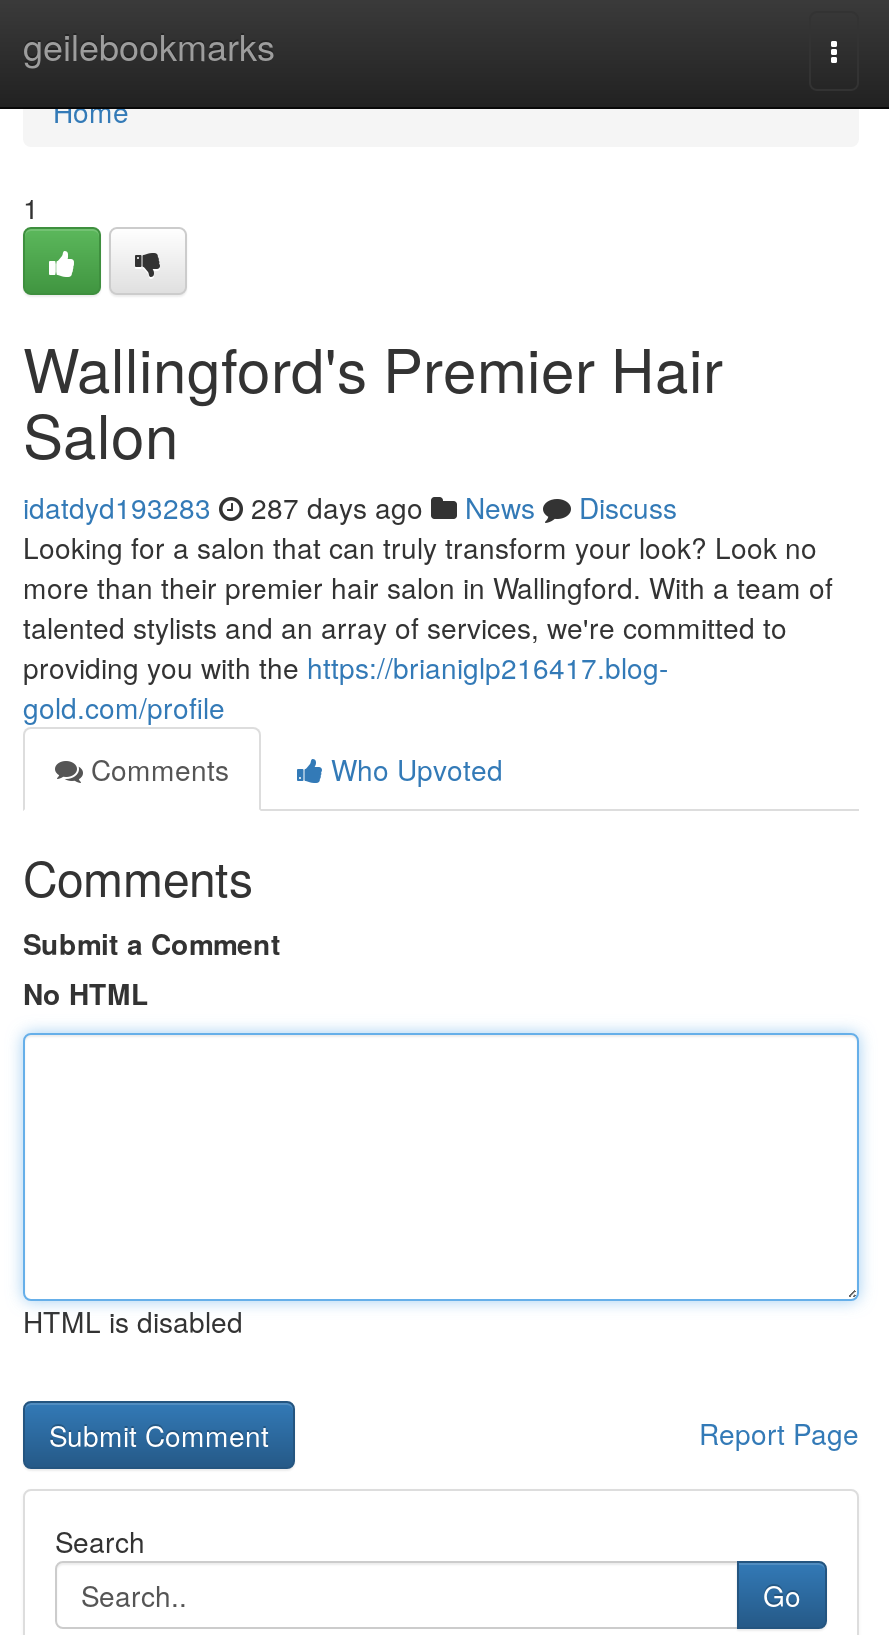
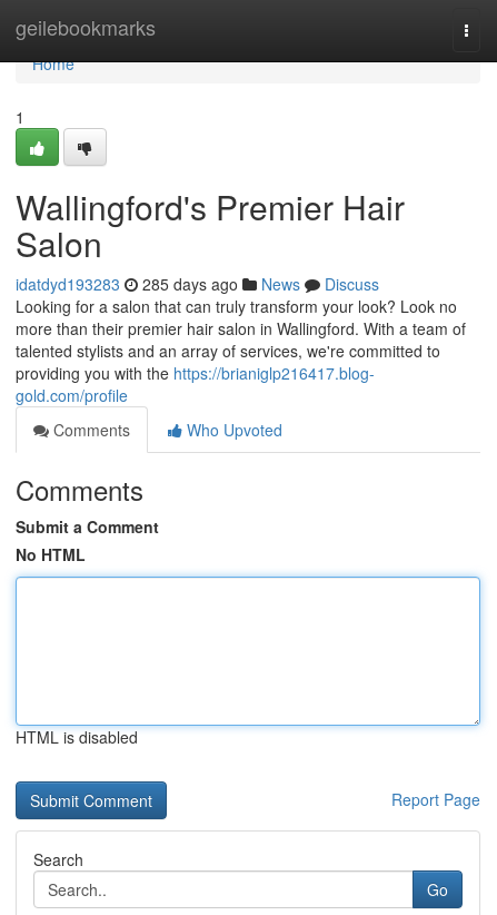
- idatdyd193283 287 days ago News Discuss
+ idatdyd193283 285 days ago News Discuss
